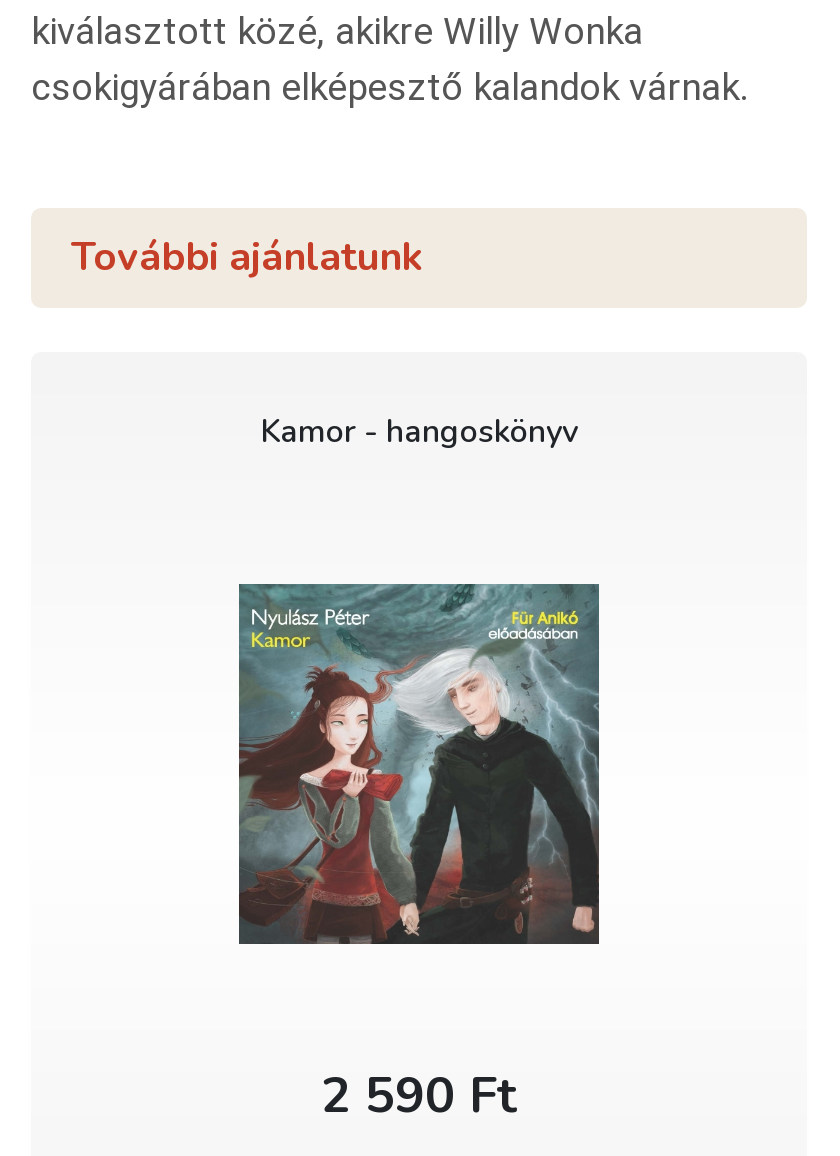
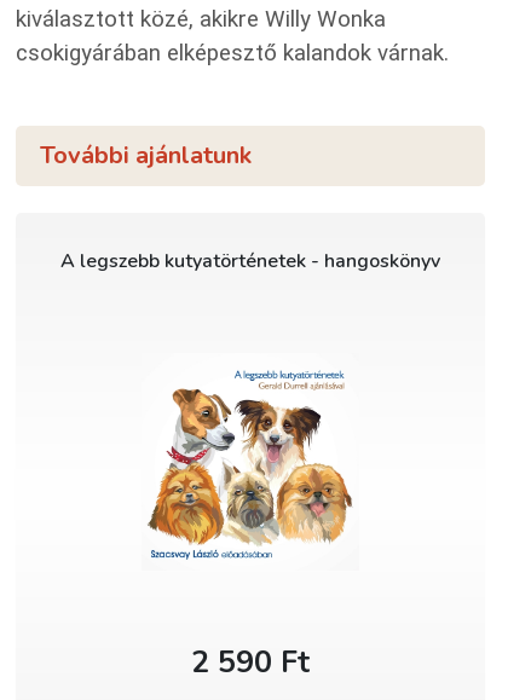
- Kamor - hangoskönyv
+ A legszebb kutyatörténetek - hangoskönyv

- [image]
+ [image]
